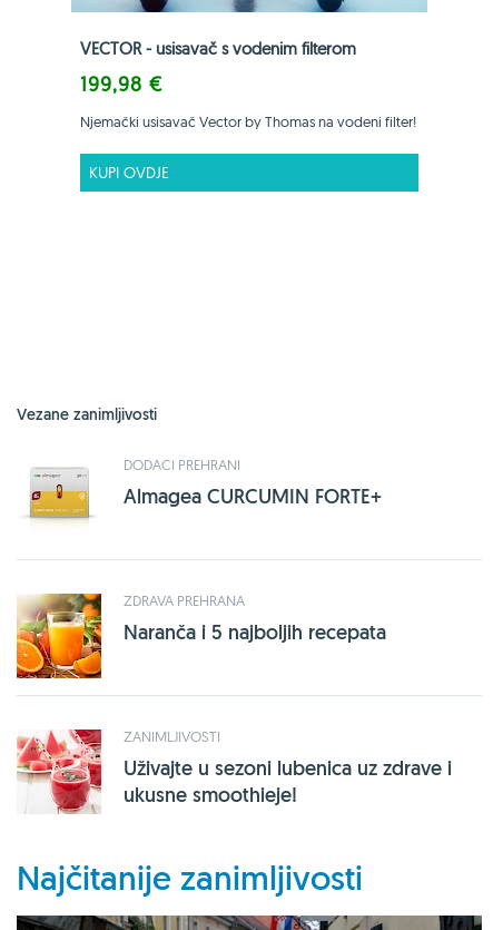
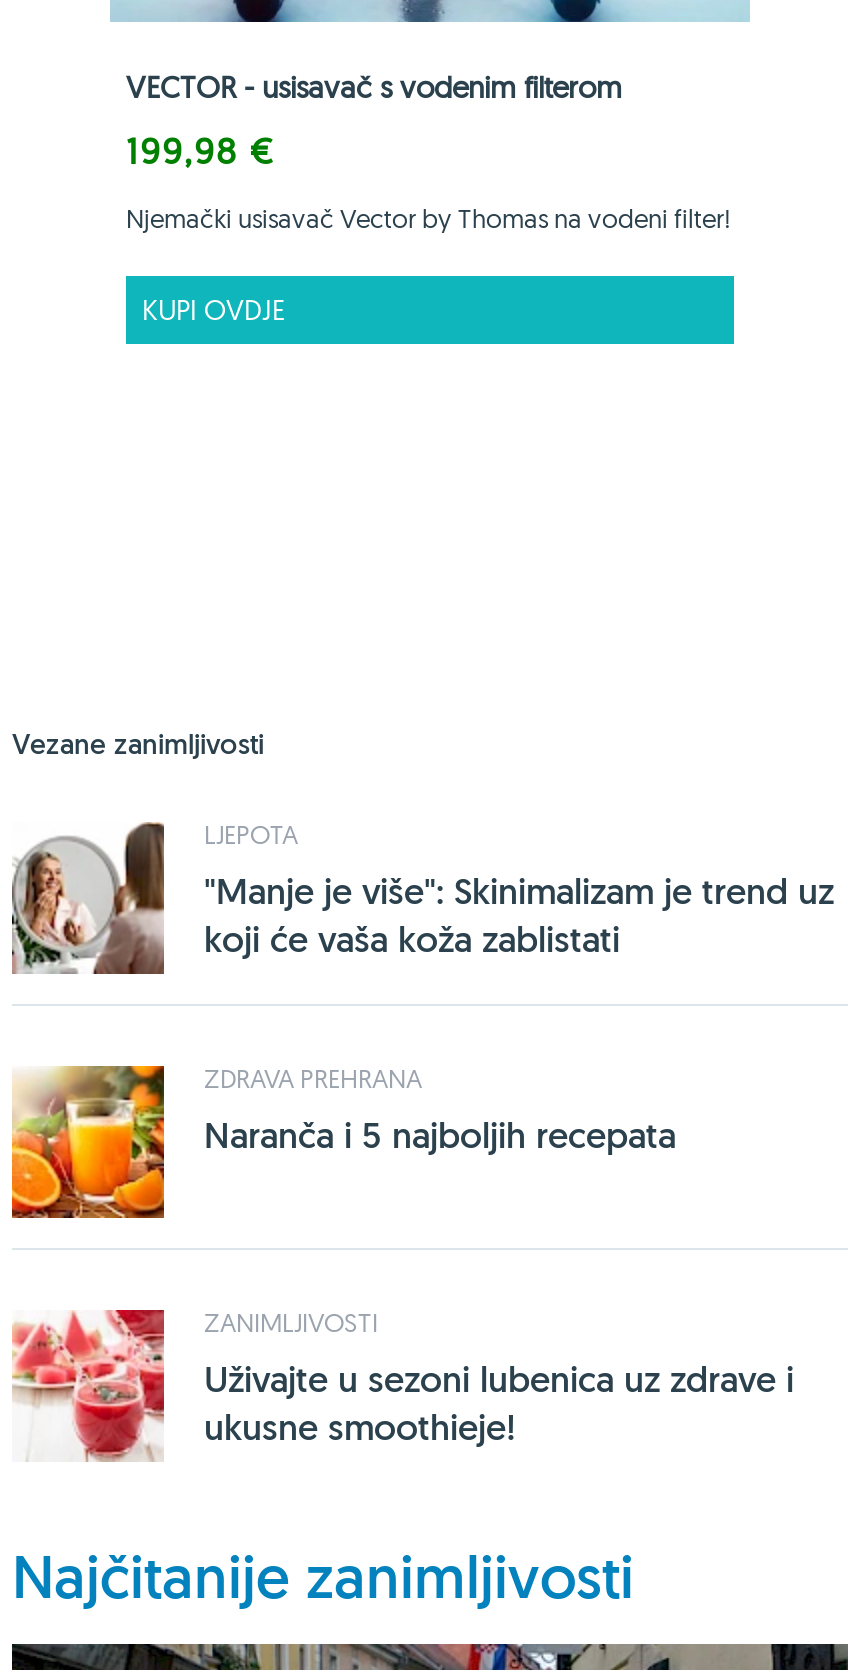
- [image]
- DODACI PREHRANI
- Almagea CURCUMIN FORTE+
+ [image]
+ LJEPOTA
+ "Manje je više": Skinimalizam je trend uz
+ koji će vaša koža zablistati
